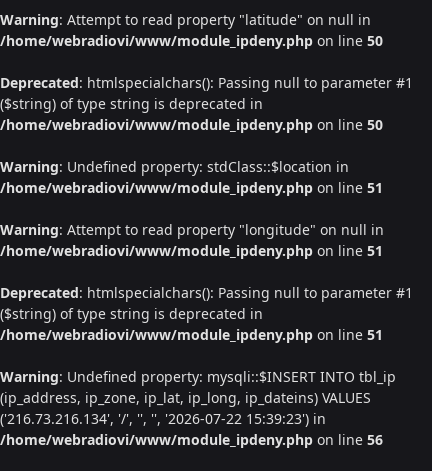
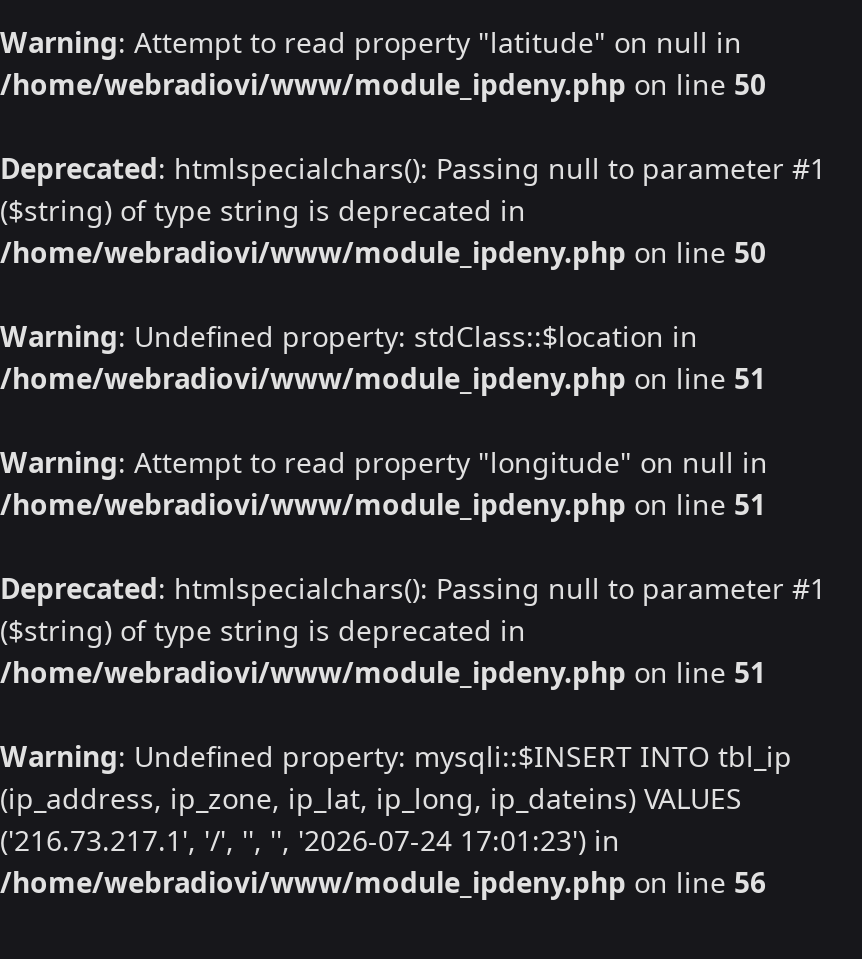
- ('216.73.216.134', '/', '', '', '2026-07-22 15:39:23') in
+ ('216.73.217.1', '/', '', '', '2026-07-24 17:01:23') in
